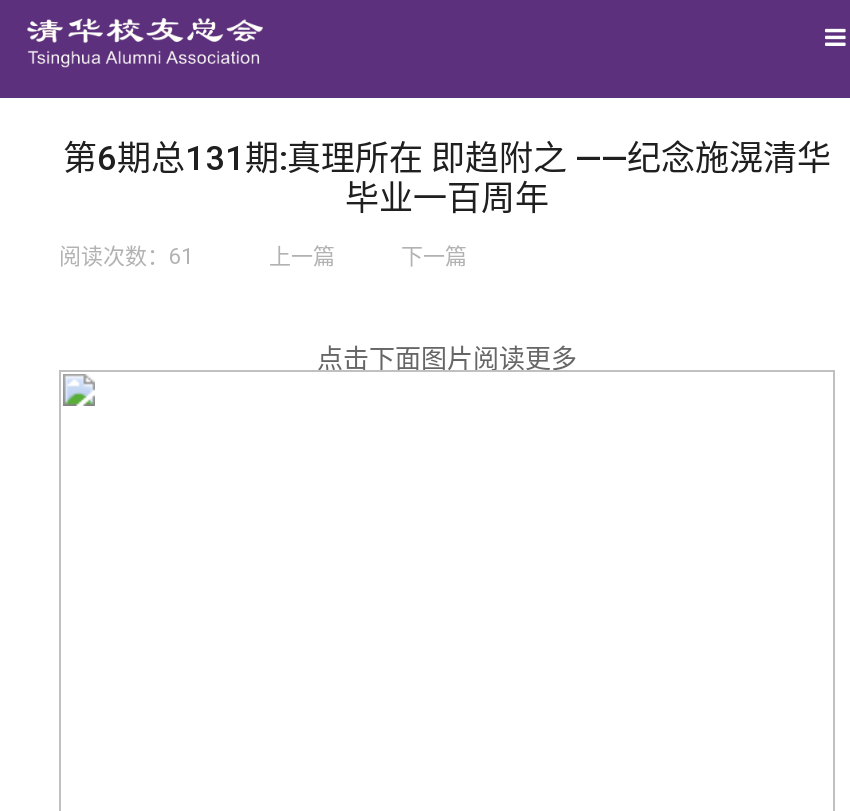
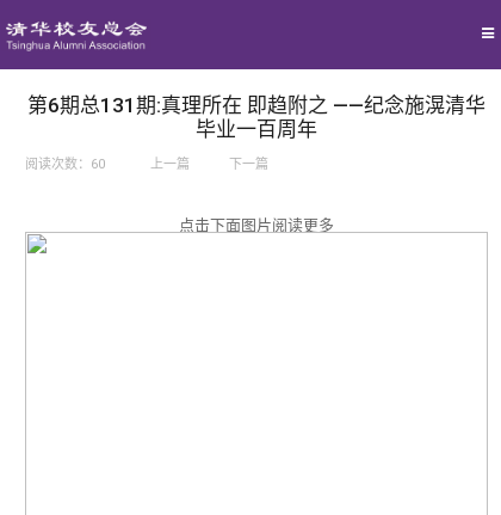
- 阅读次数：61
+ 阅读次数：60
